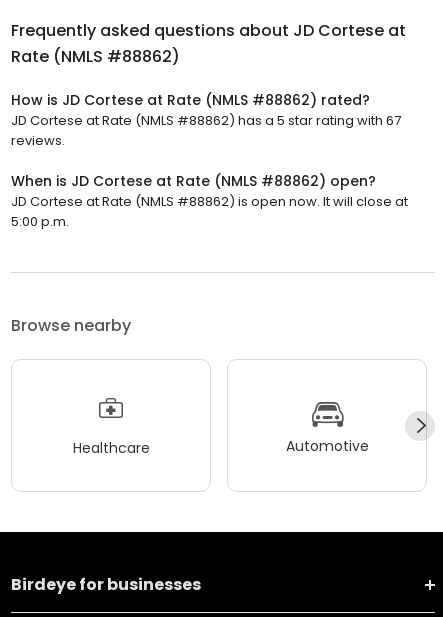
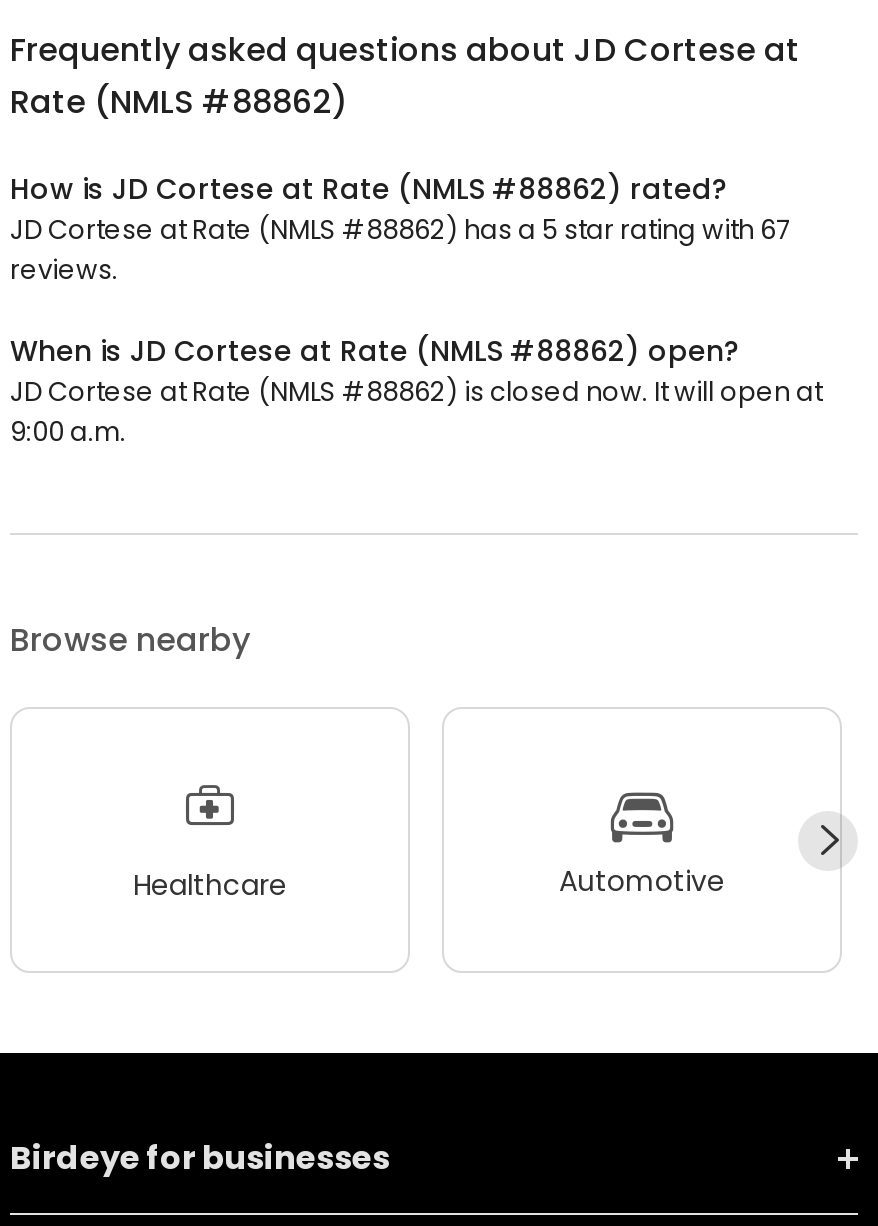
- JD Cortese at Rate (NMLS #88862) is open now. It will close at
- 5:00 p.m.
+ JD Cortese at Rate (NMLS #88862) is closed now. It will open at
+ 9:00 a.m.
